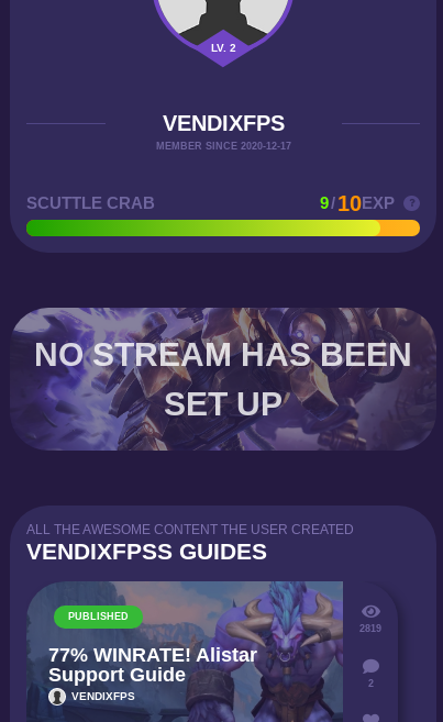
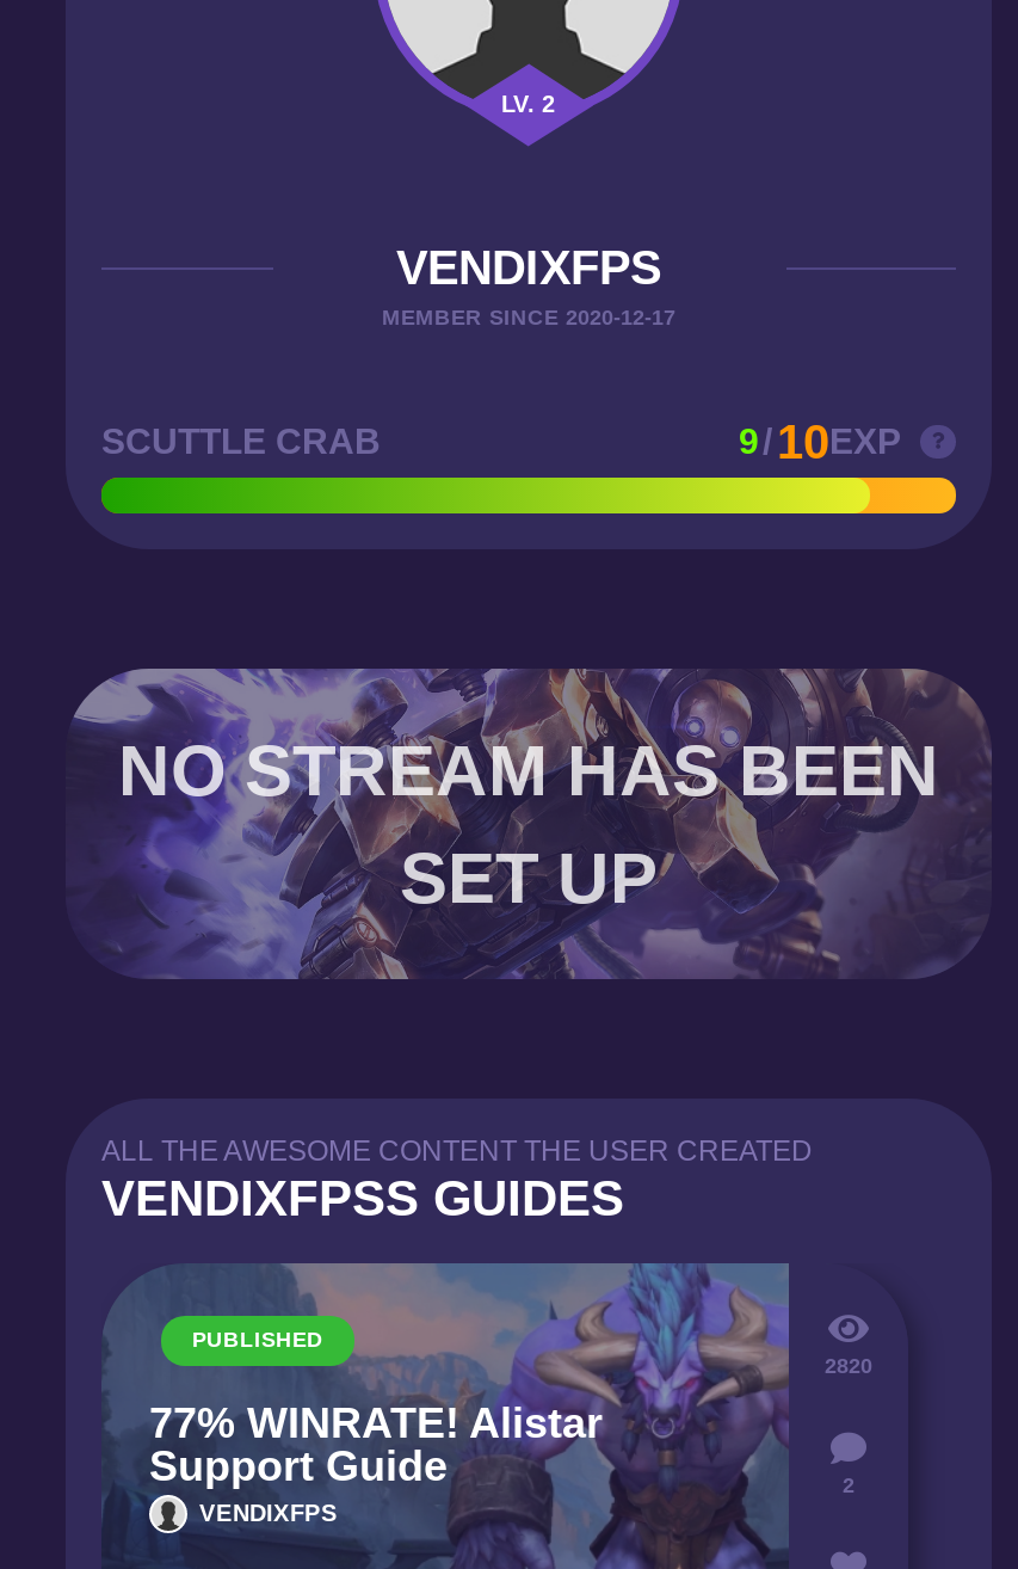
- 2819
+ 2820
